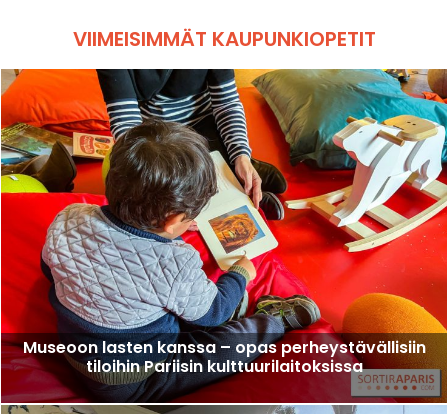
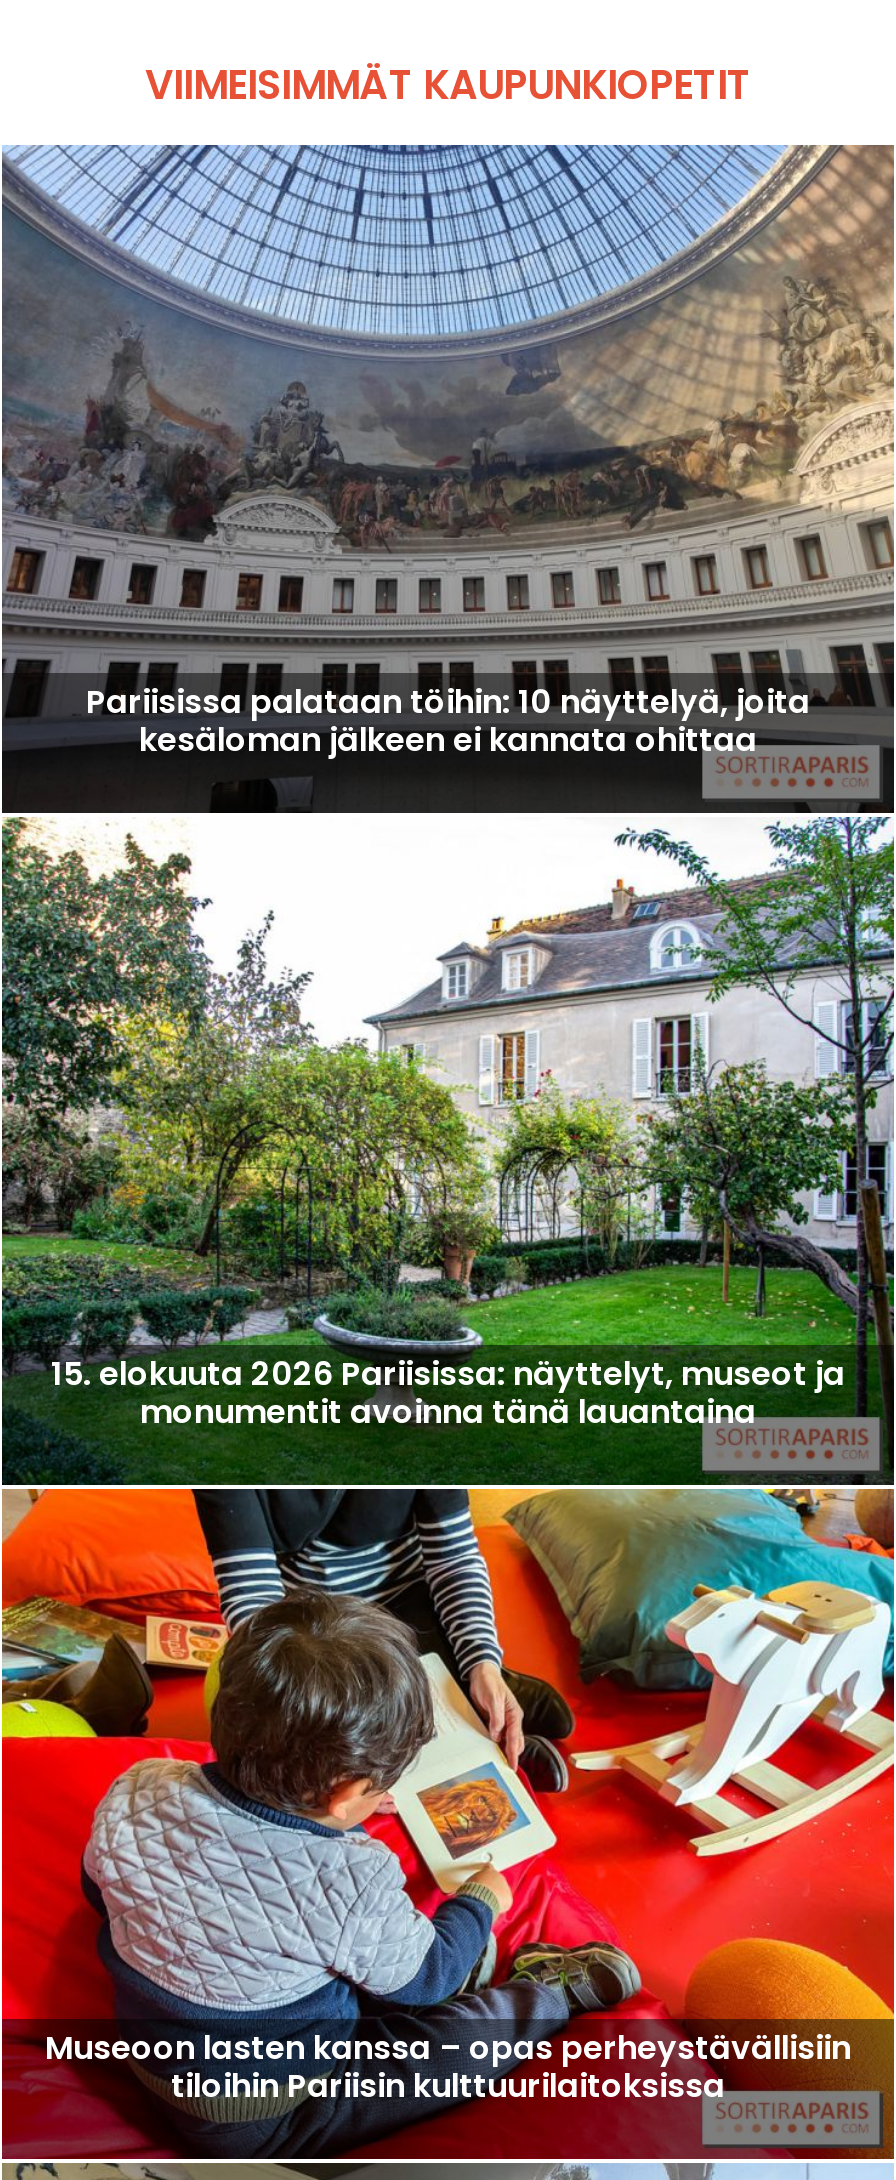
+ [image]
+ Pariisissa palataan töihin: 10 näyttelyä, joita
+ kesäloman jälkeen ei kannata ohittaa

+ 15. elokuuta 2026 Pariisissa: näyttelyt, museot ja
+ monumentit avoinna tänä lauantaina
